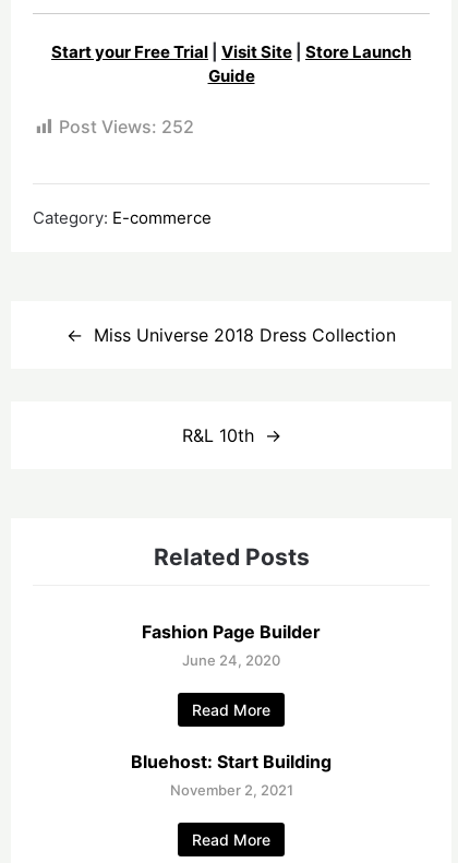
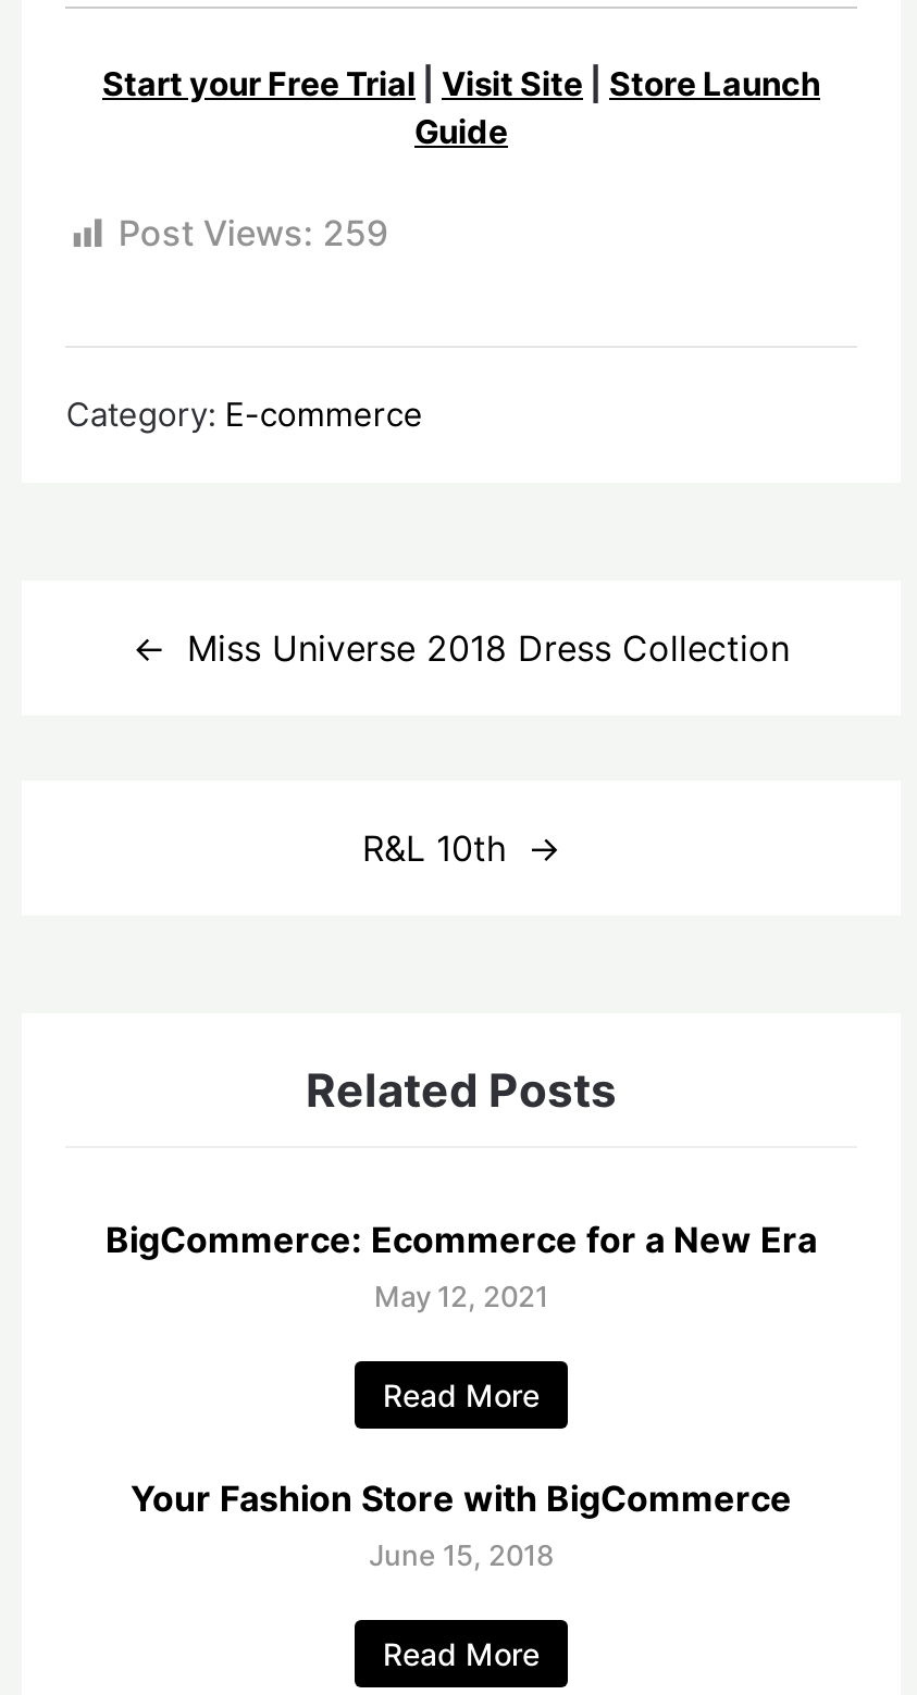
- Post Views: 252
+ Post Views: 259

- Fashion Page Builder
- June 24, 2020
+ BigCommerce: Ecommerce for a New Era
+ May 12, 2021

- Bluehost: Start Building
- November 2, 2021
+ Your Fashion Store with BigCommerce
+ June 15, 2018
